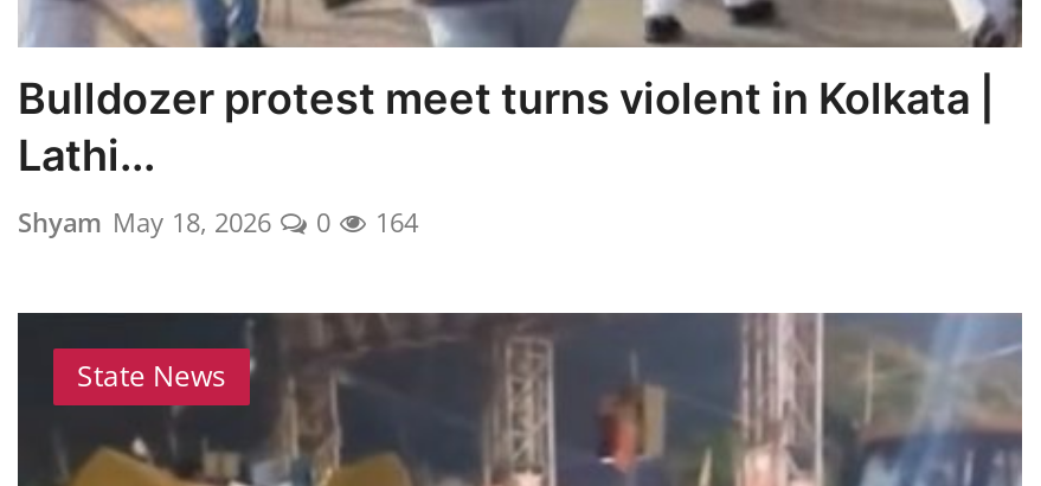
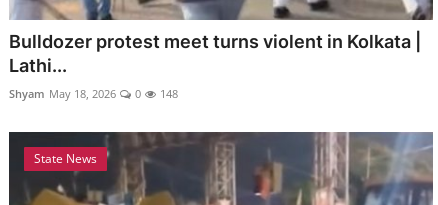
- Shyam May 18, 2026 0 164
+ Shyam May 18, 2026 0 148
